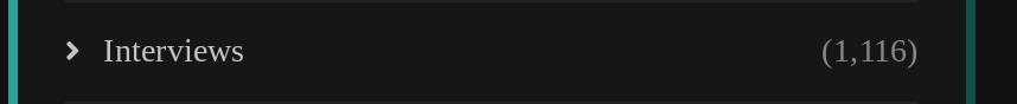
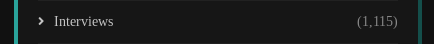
- (1,116)
+ (1,115)
